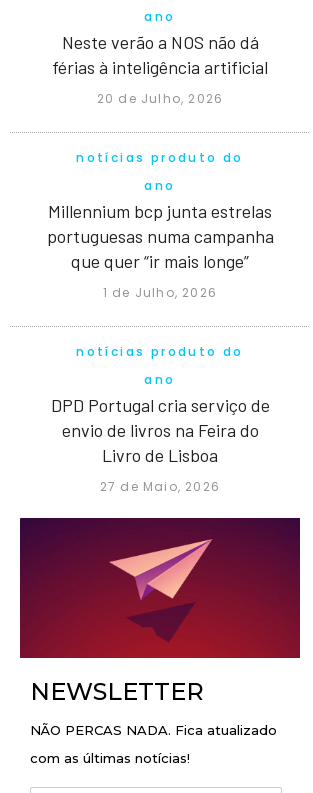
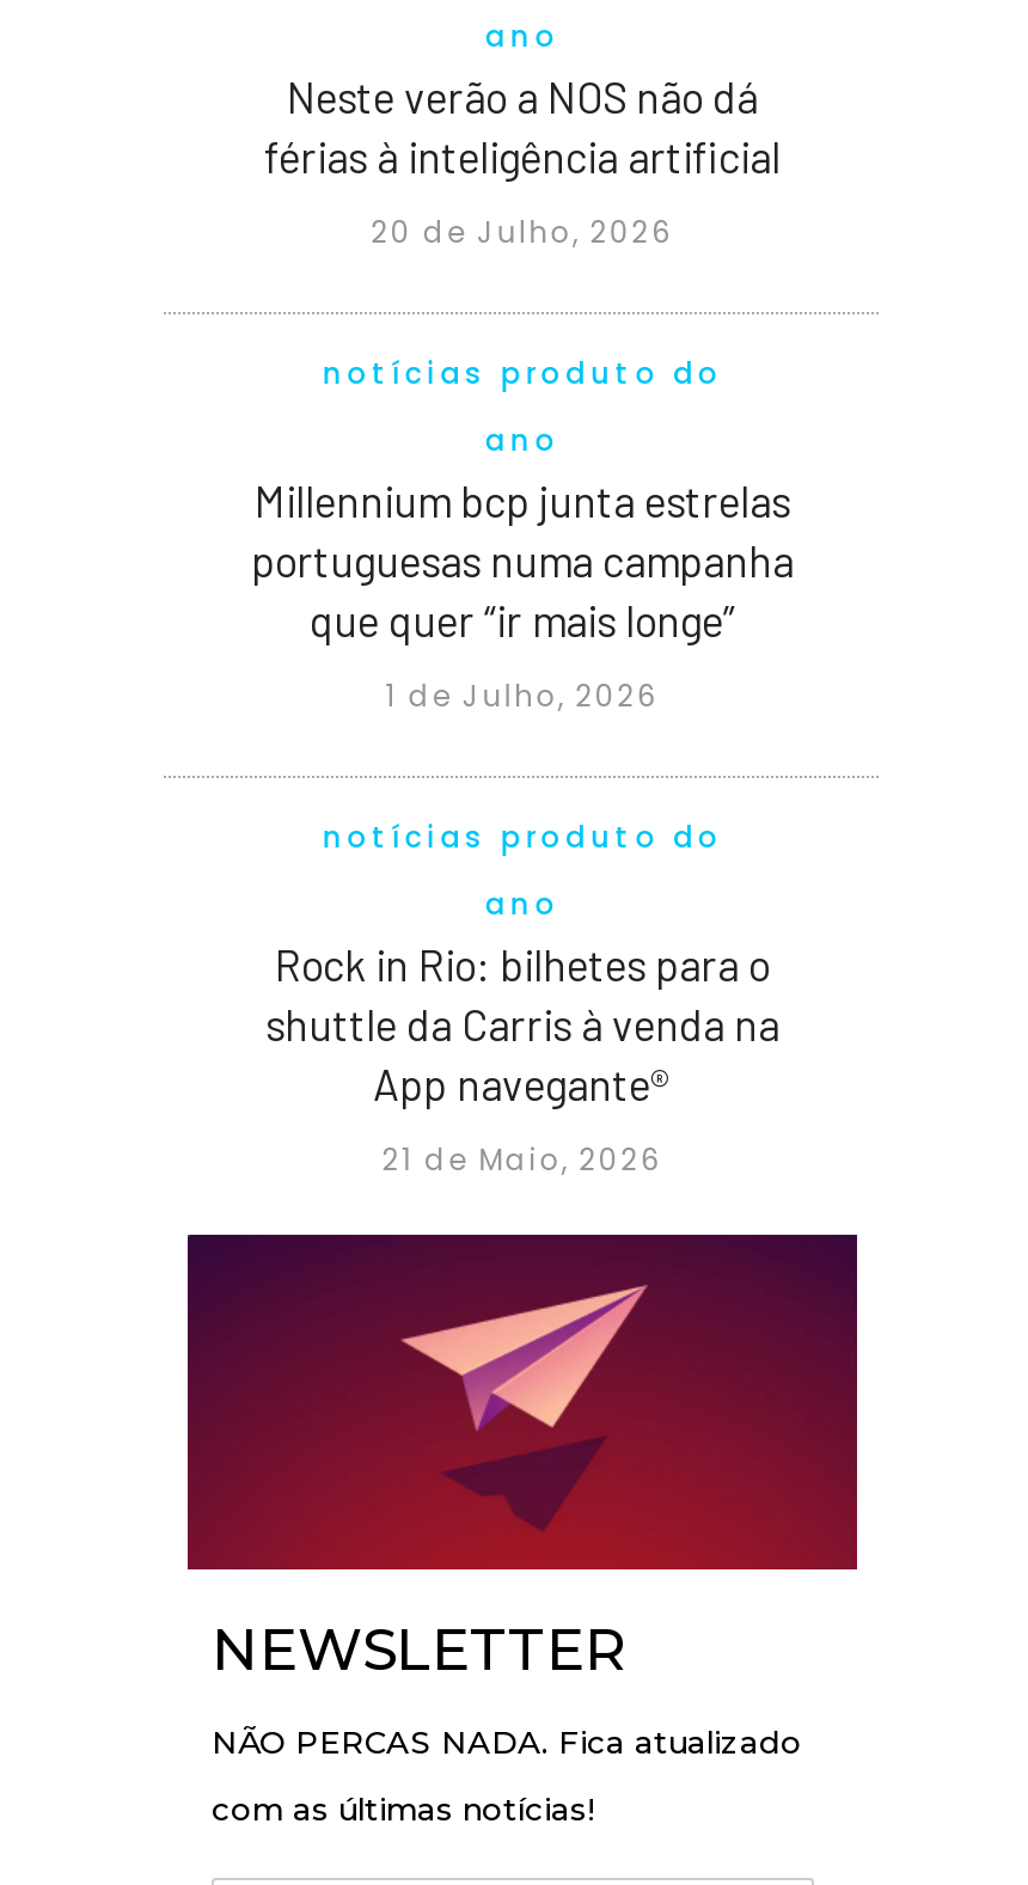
- DPD Portugal cria serviço de
- envio de livros na Feira do
- Livro de Lisboa
+ Rock in Rio: bilhetes para o
+ shuttle da Carris à venda na
+ App navegante®

- 27 de Maio, 2026
+ 21 de Maio, 2026
